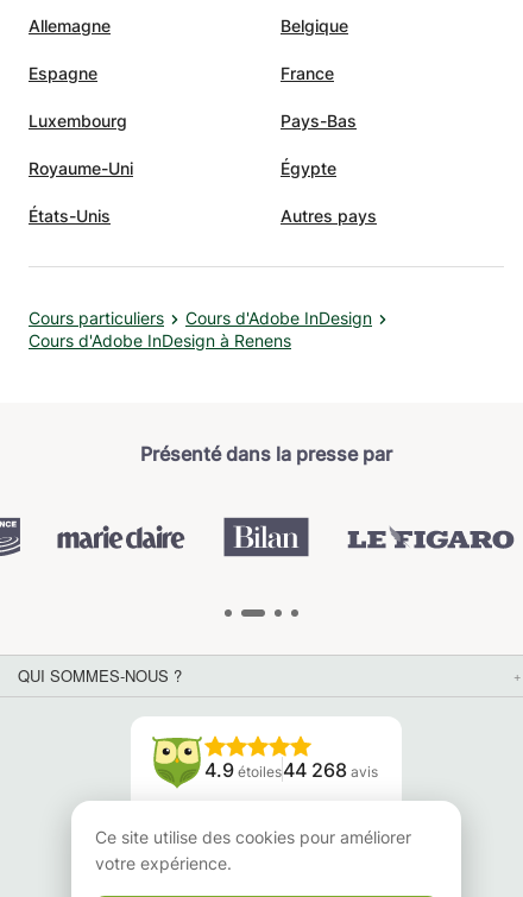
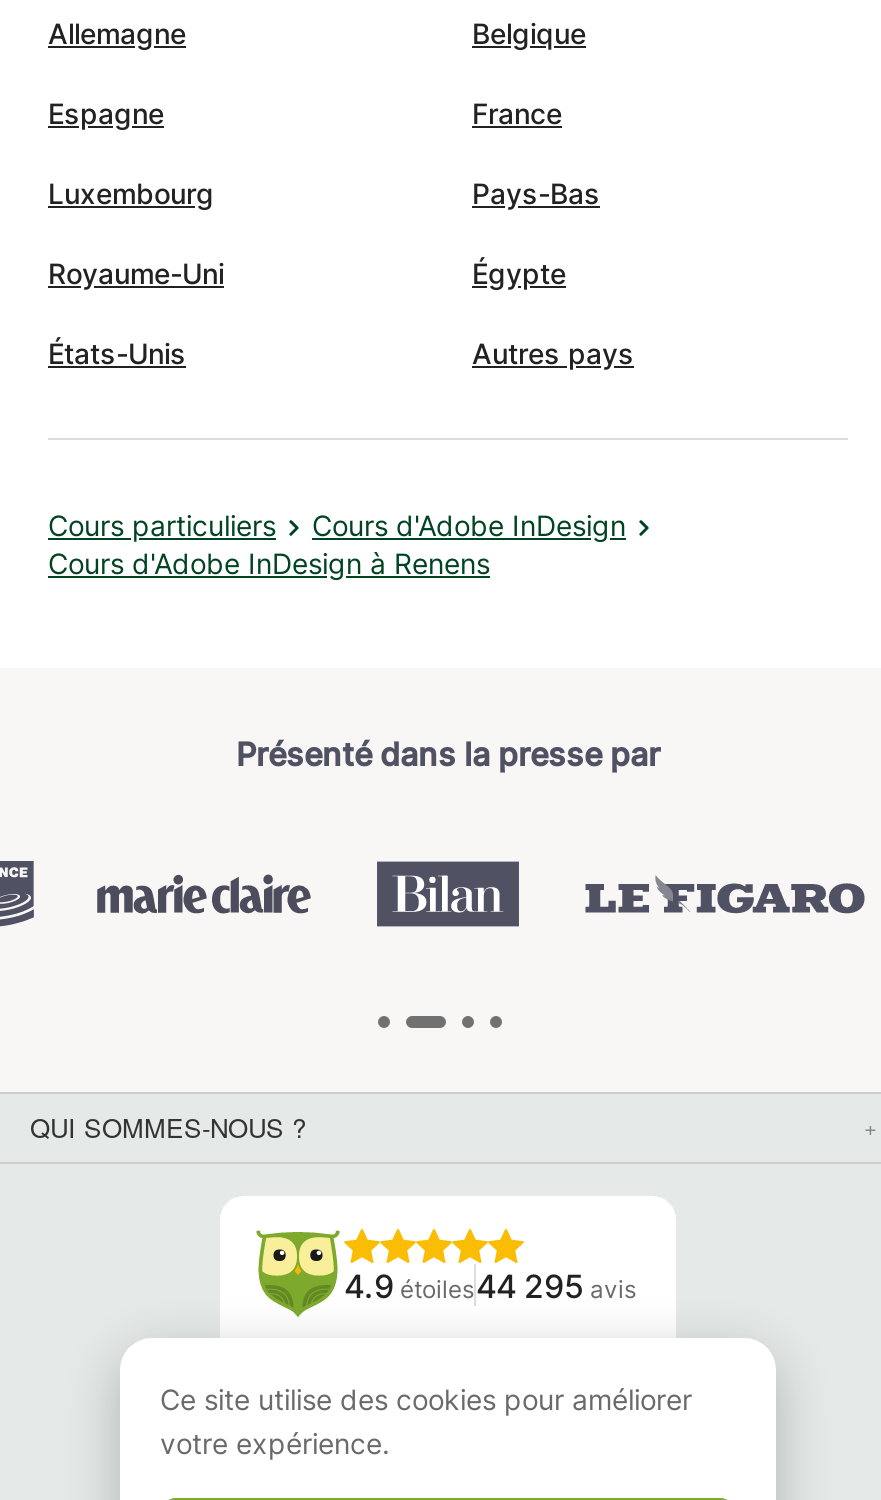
- 4.9 étoiles44 268 avis
+ 4.9 étoiles44 295 avis
